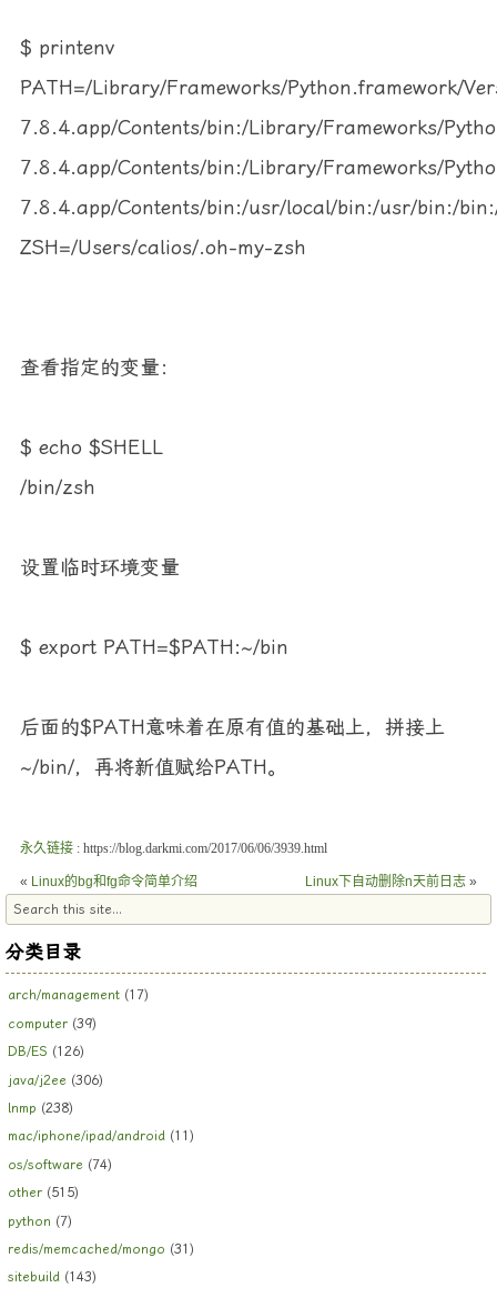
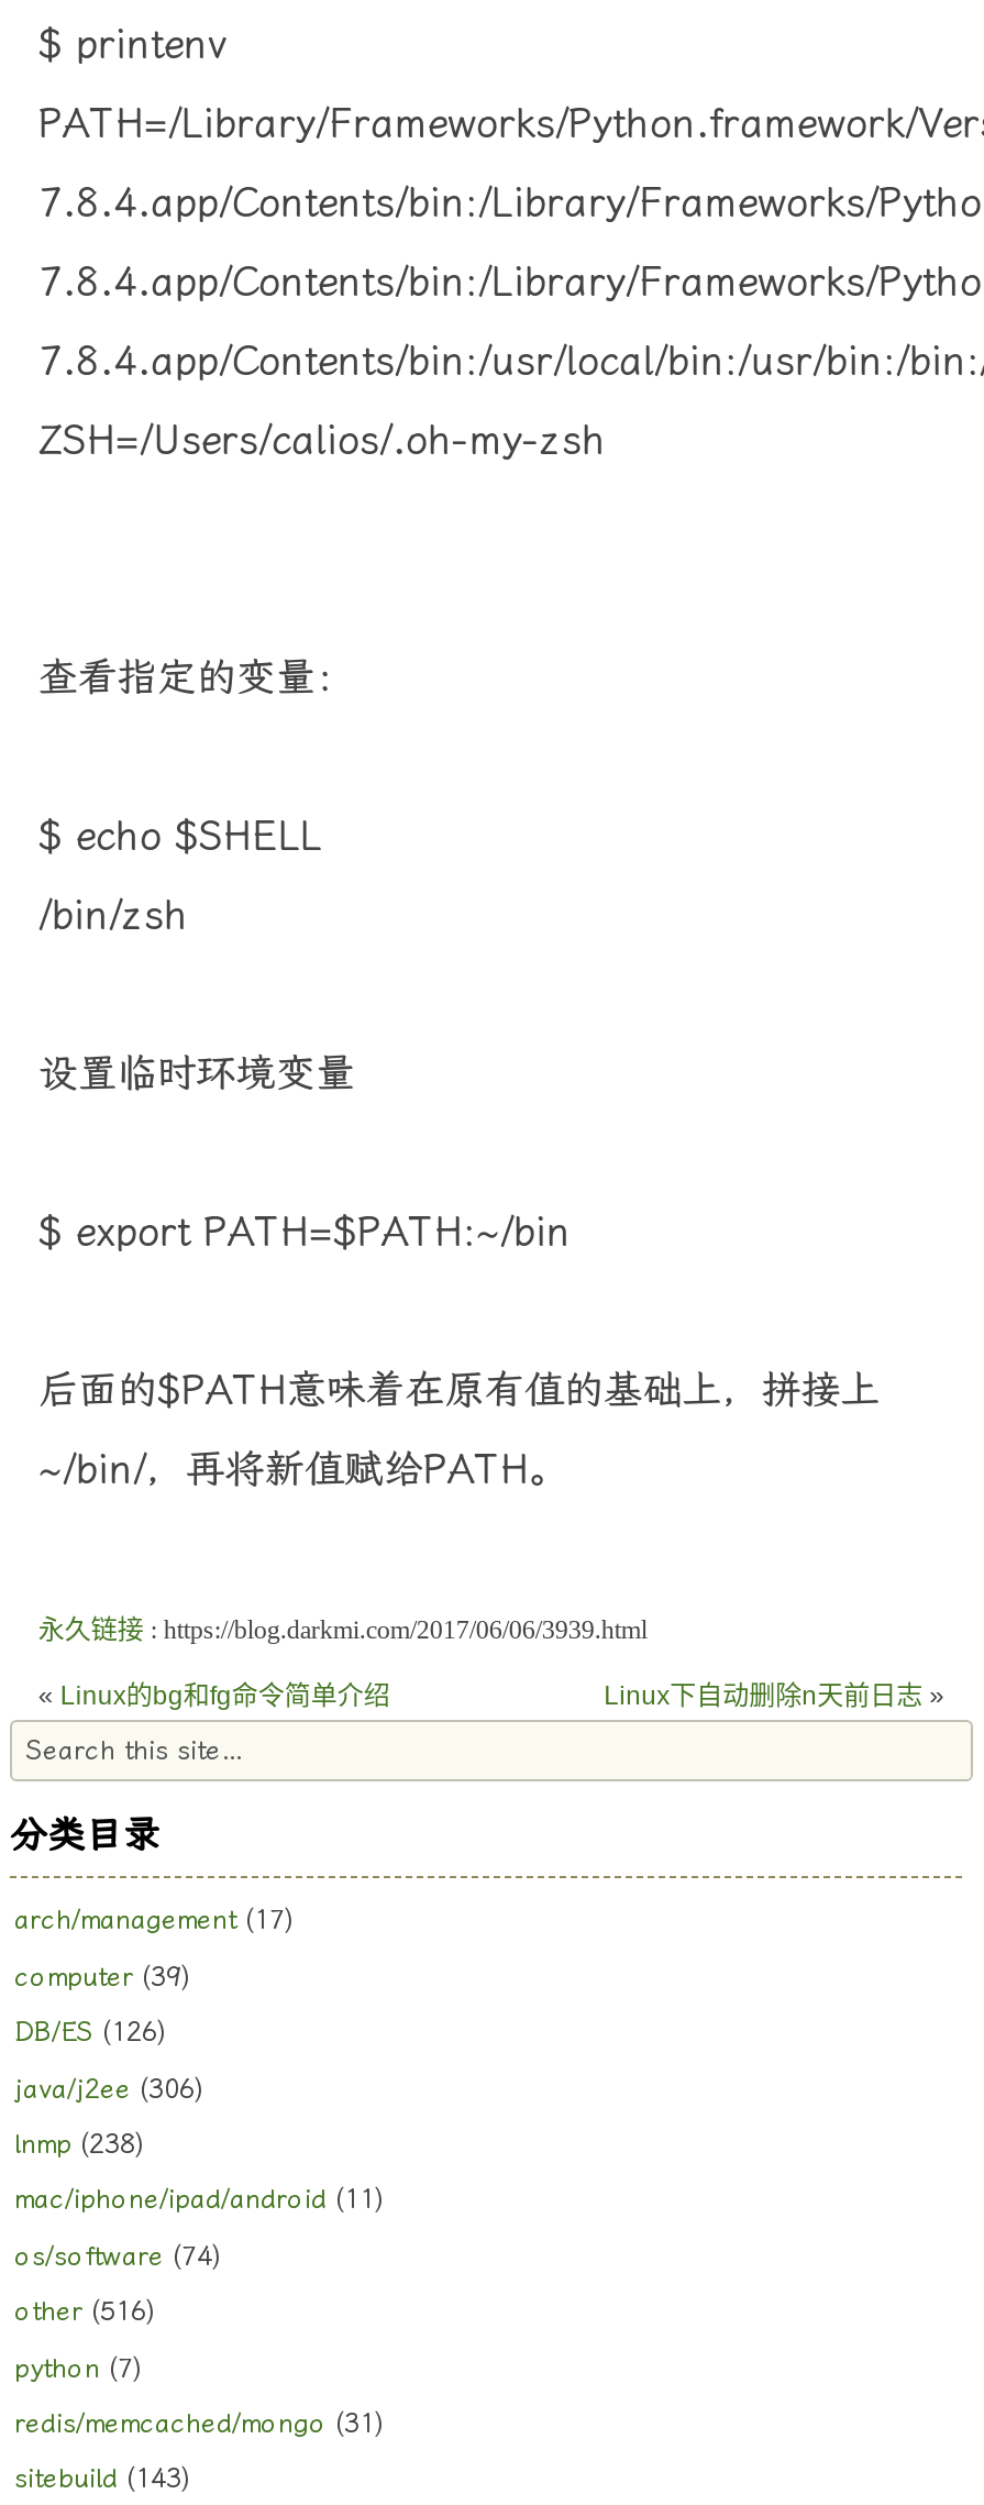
- other (515)
+ other (516)
